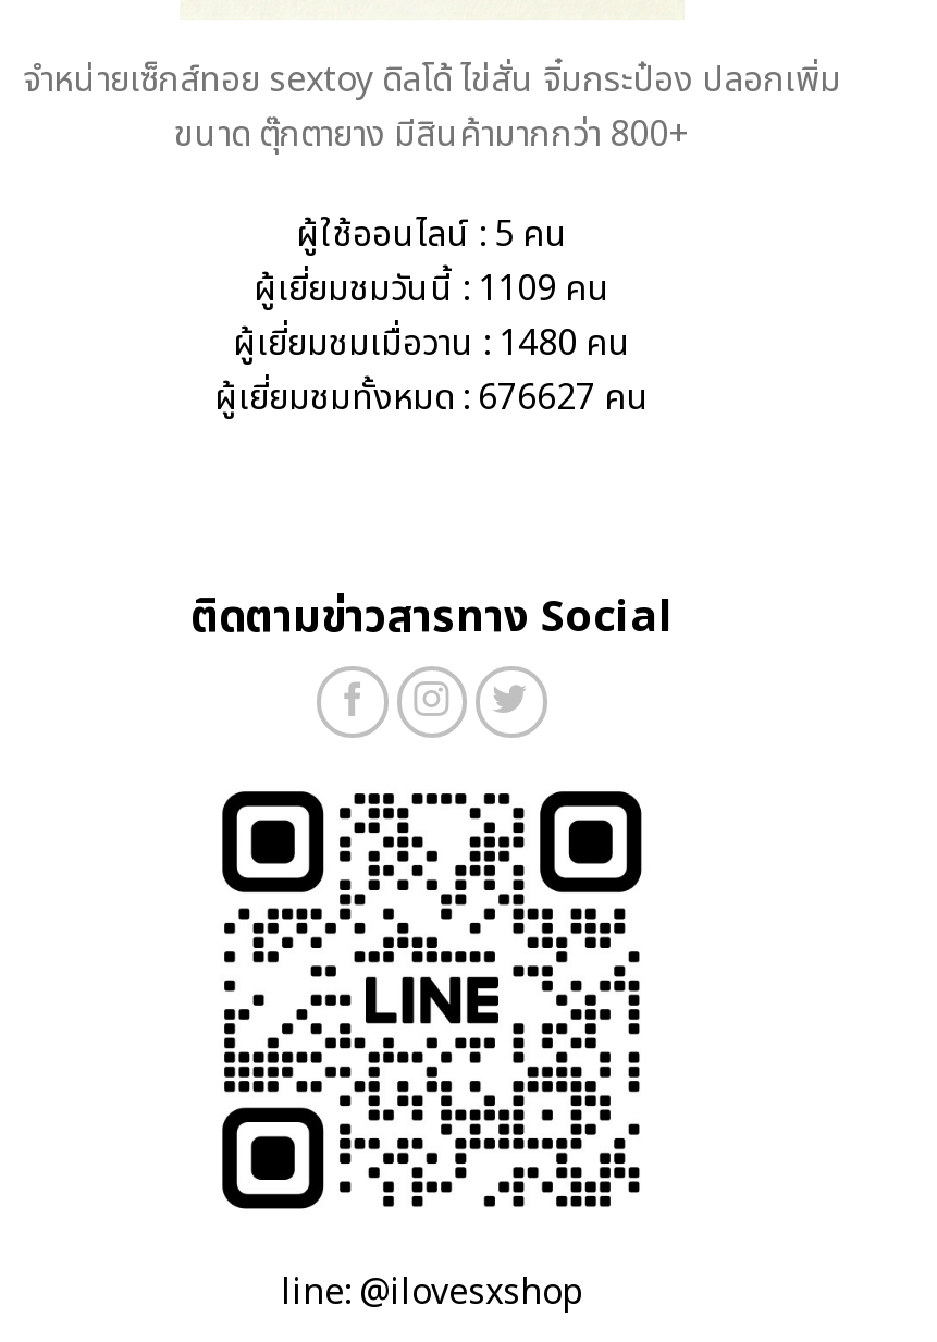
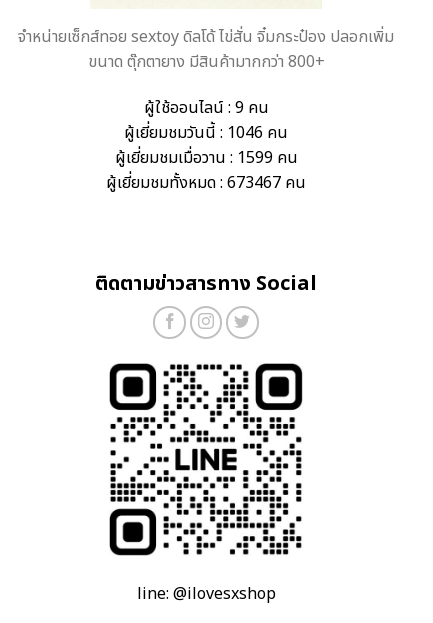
- ผู้ใช้ออนไลน์ : 5 คน
+ ผู้ใช้ออนไลน์ : 9 คน

- ผู้เยี่ยมชมวันนี้ : 1109 คน
+ ผู้เยี่ยมชมวันนี้ : 1046 คน

- ผู้เยี่ยมชมเมื่อวาน : 1480 คน
+ ผู้เยี่ยมชมเมื่อวาน : 1599 คน

- ผู้เยี่ยมชมทั้งหมด : 676627 คน
+ ผู้เยี่ยมชมทั้งหมด : 673467 คน
